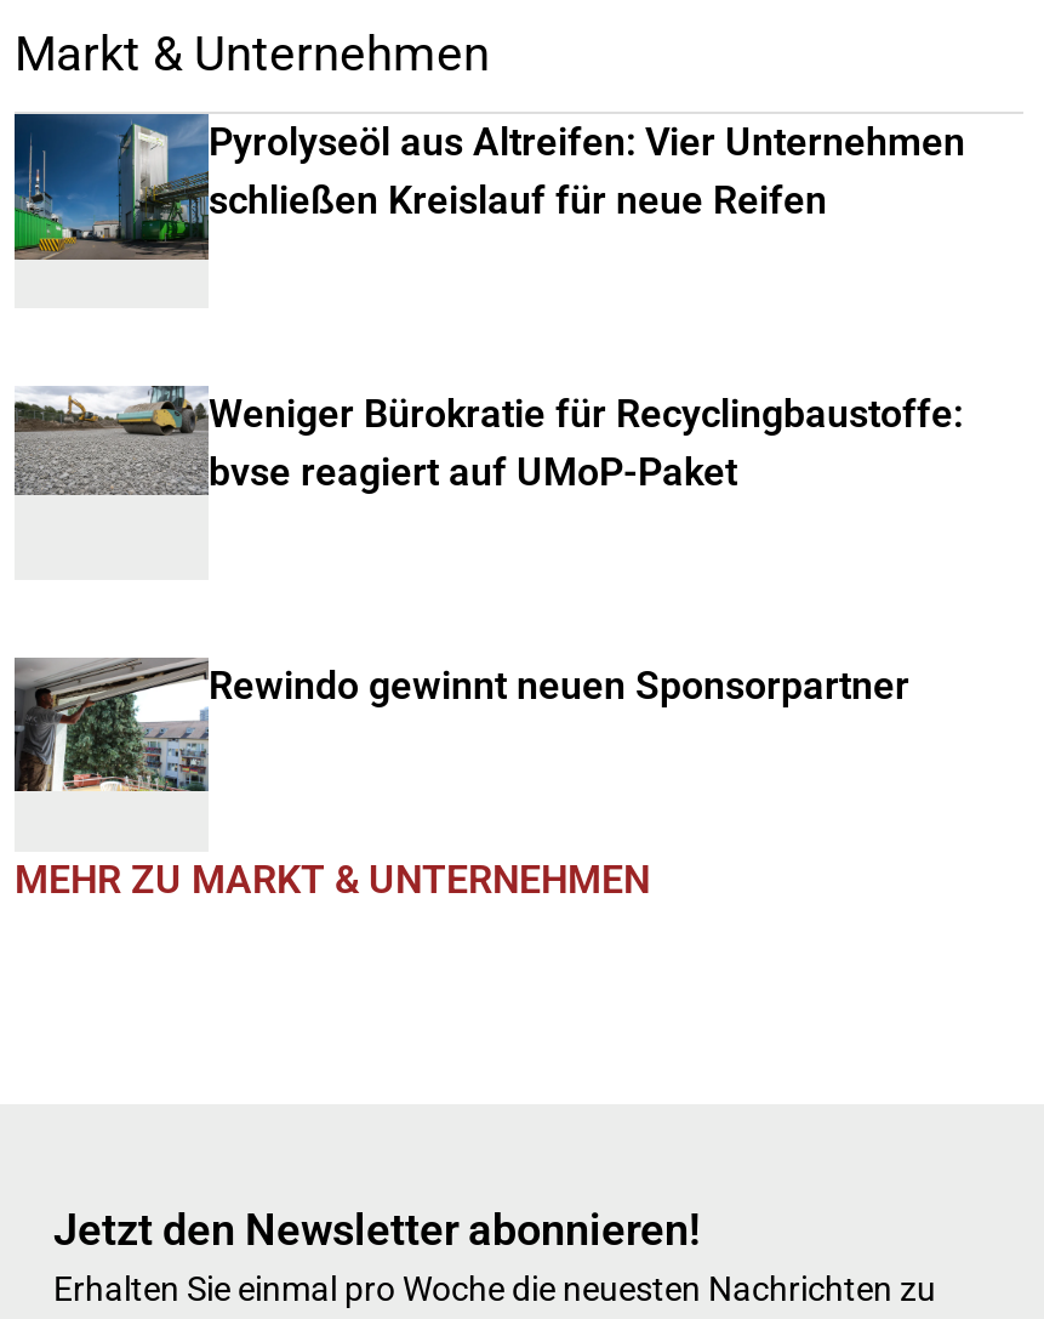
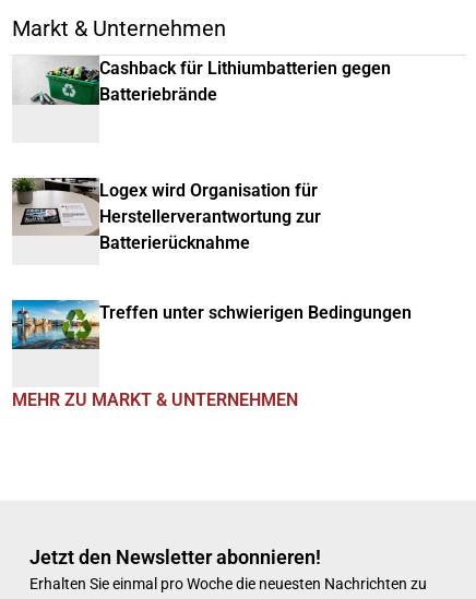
- [image]
- Pyrolyseöl aus Altreifen: Vier Unternehmen
- schließen Kreislauf für neue Reifen
+ [image]
+ Cashback für Lithiumbatterien gegen
+ Batteriebrände

- [image]
- Weniger Bürokratie für Recyclingbaustoffe:
- bvse reagiert auf UMoP-Paket
+ [image]
+ Logex wird Organisation für
+ Herstellerverantwortung zur
+ Batterierücknahme

- [image]
- Rewindo gewinnt neuen Sponsorpartner
+ [image]
+ Treffen unter schwierigen Bedingungen
